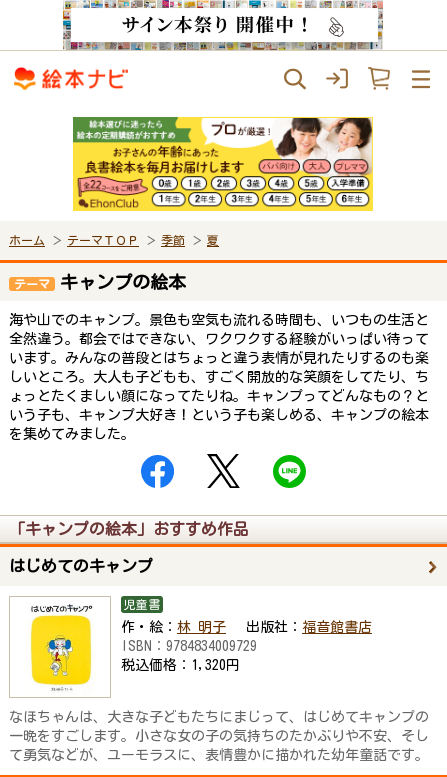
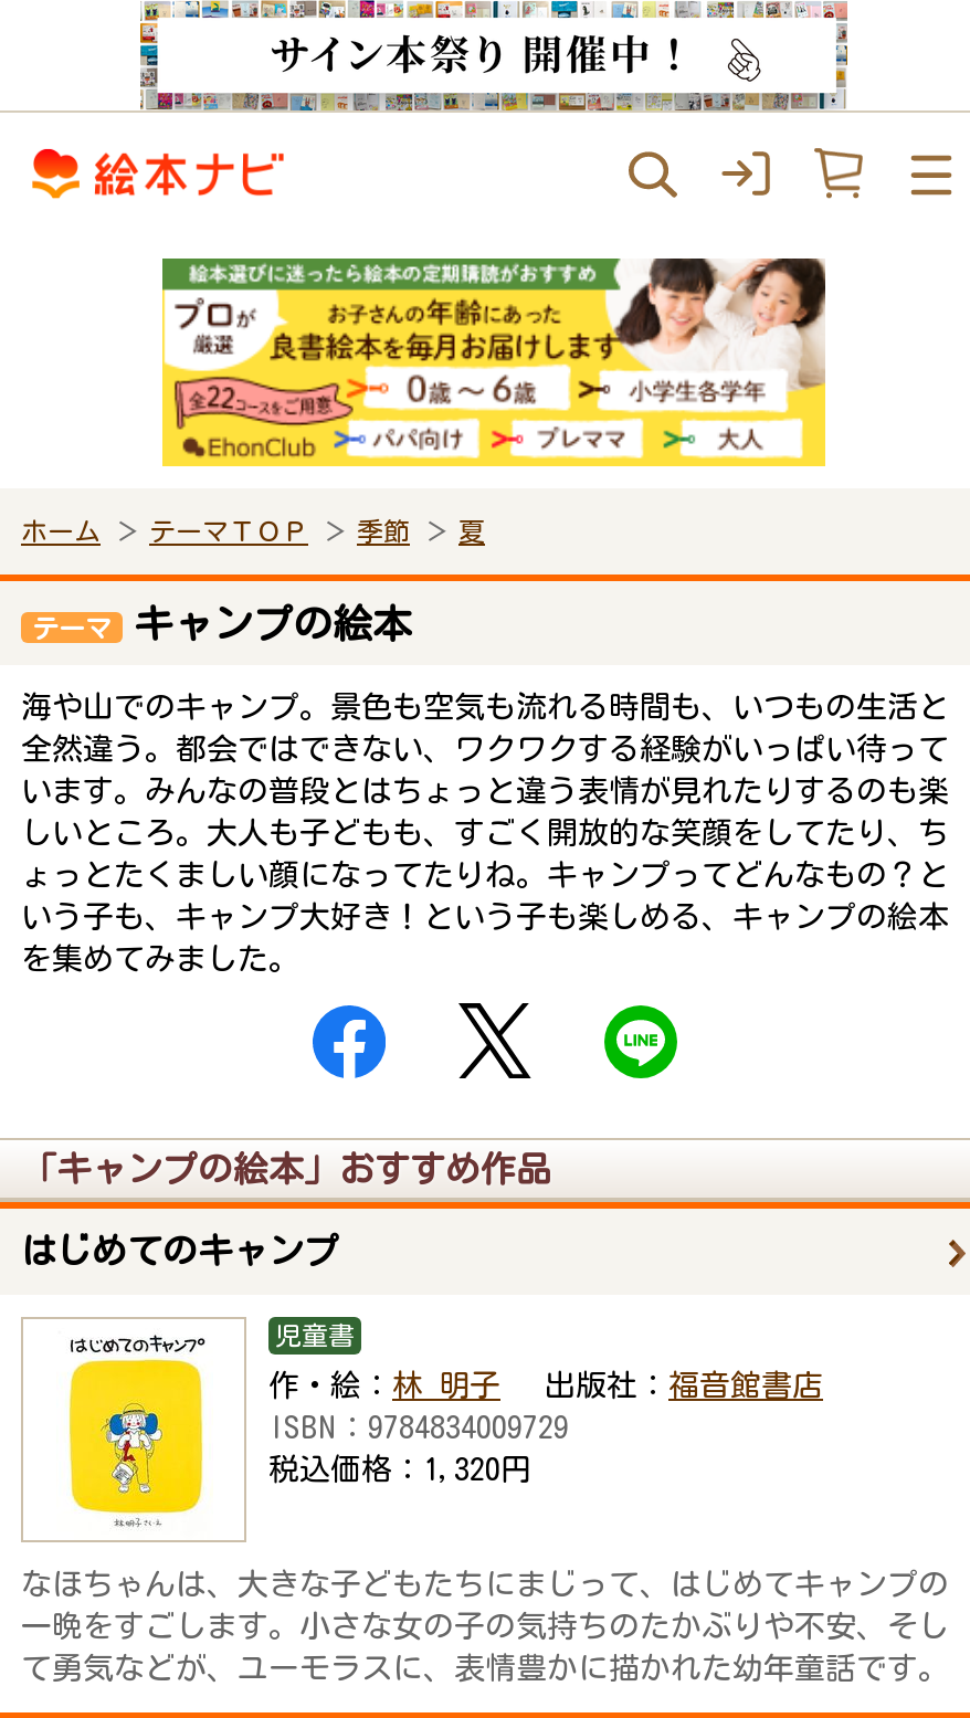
- [image]
+ [image]
